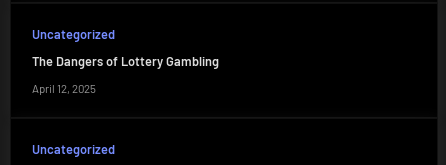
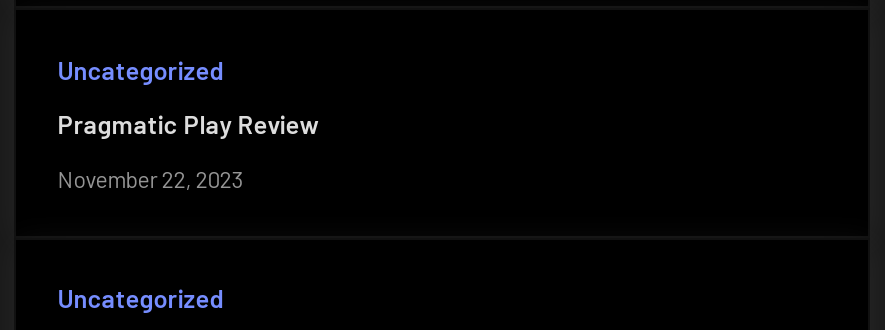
- The Dangers of Lottery Gambling
+ Pragmatic Play Review

- April 12, 2025
+ November 22, 2023
